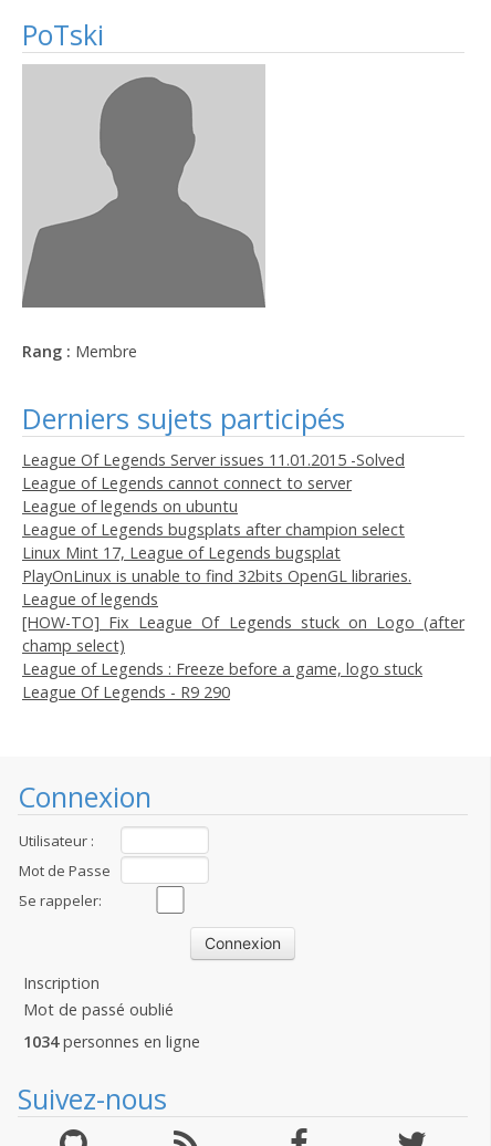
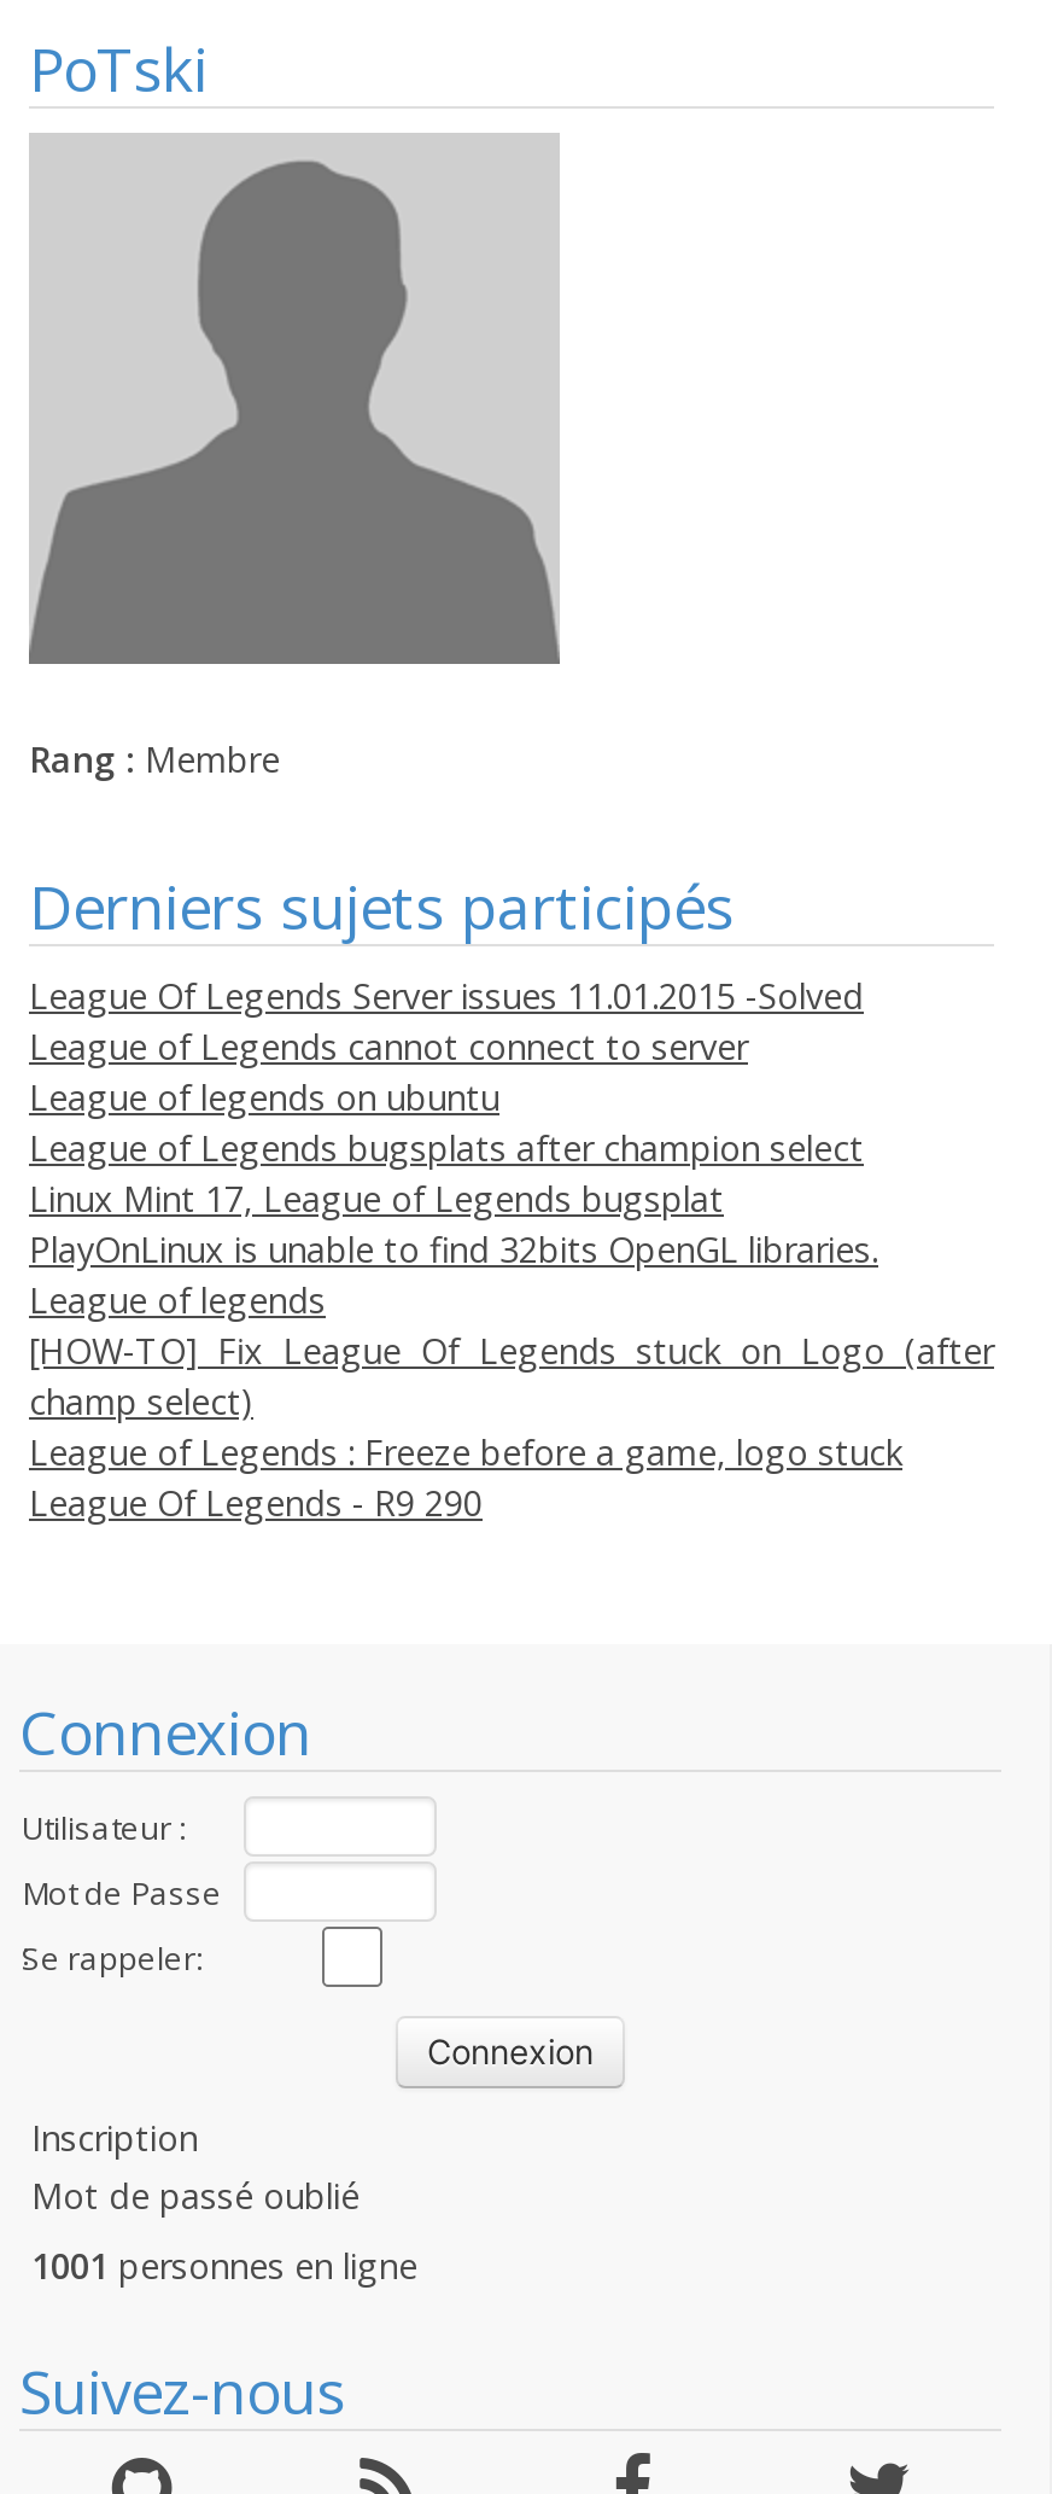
- 1034 personnes en ligne
+ 1001 personnes en ligne
